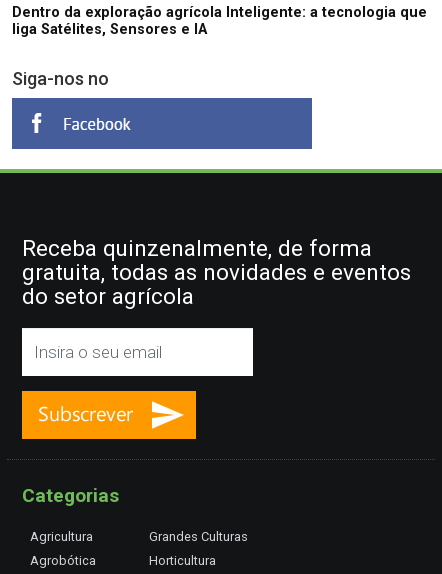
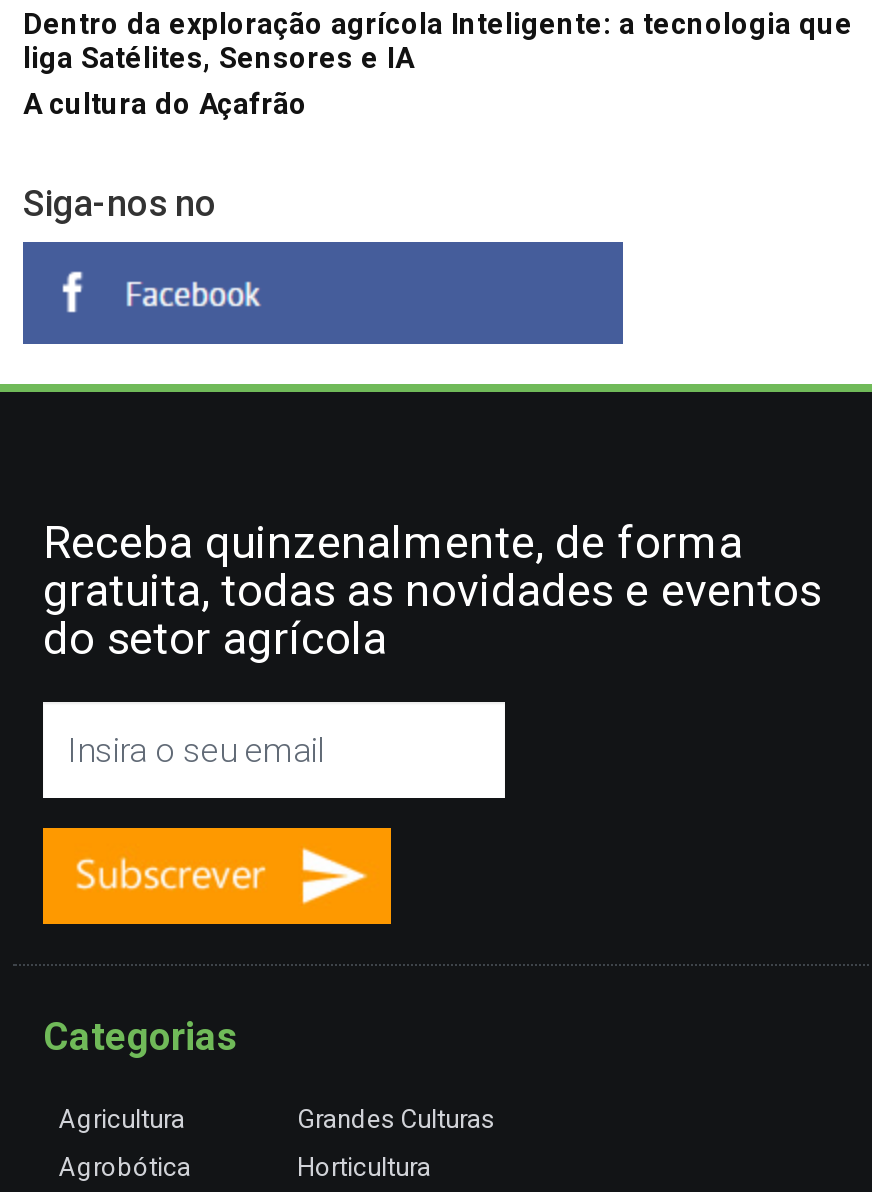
+ A cultura do Açafrão
